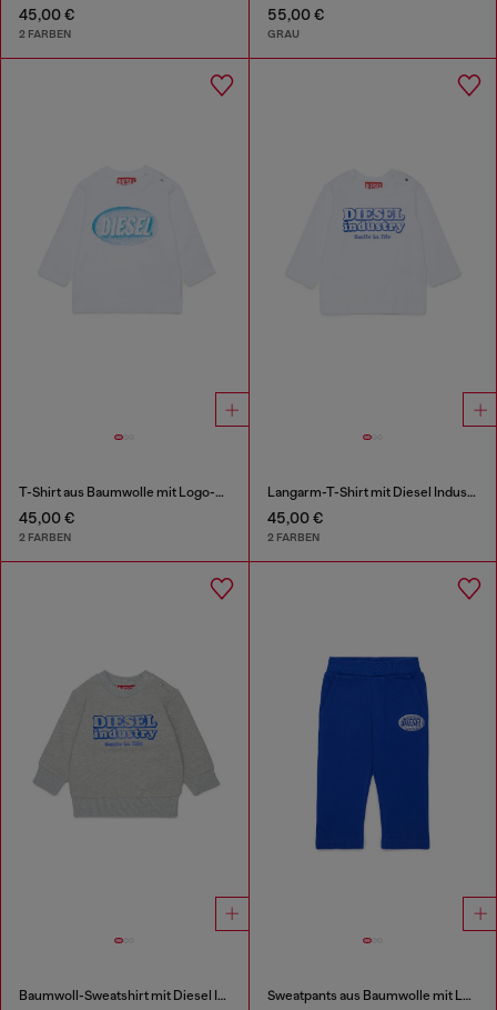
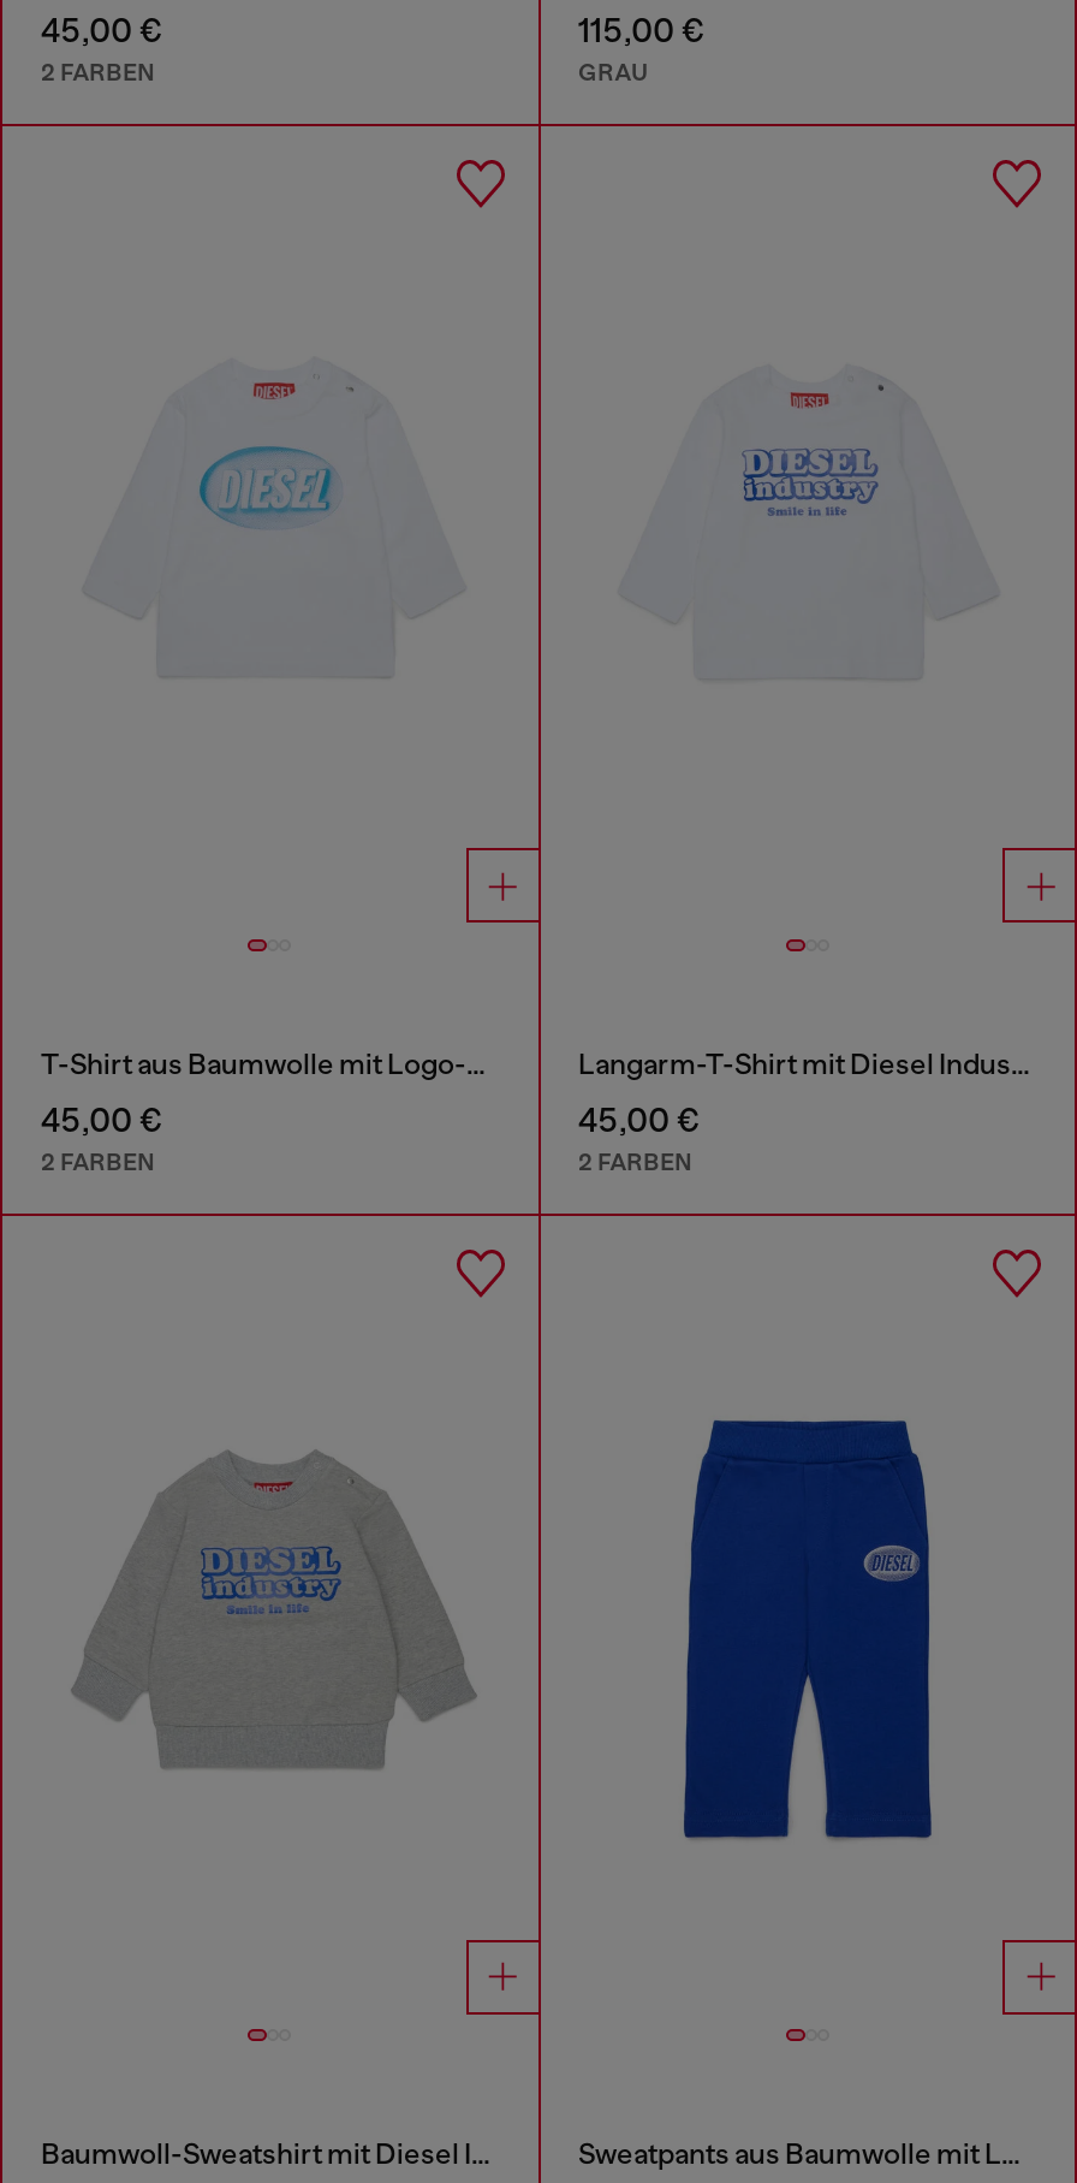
- 55,00 €
+ 115,00 €
